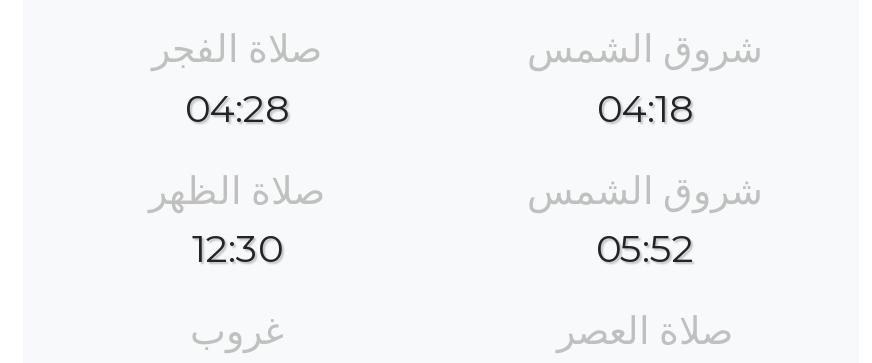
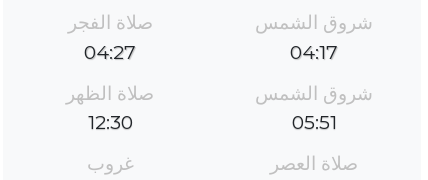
- 04:28
+ 04:27

- 04:18
+ 04:17

- 05:52
+ 05:51
